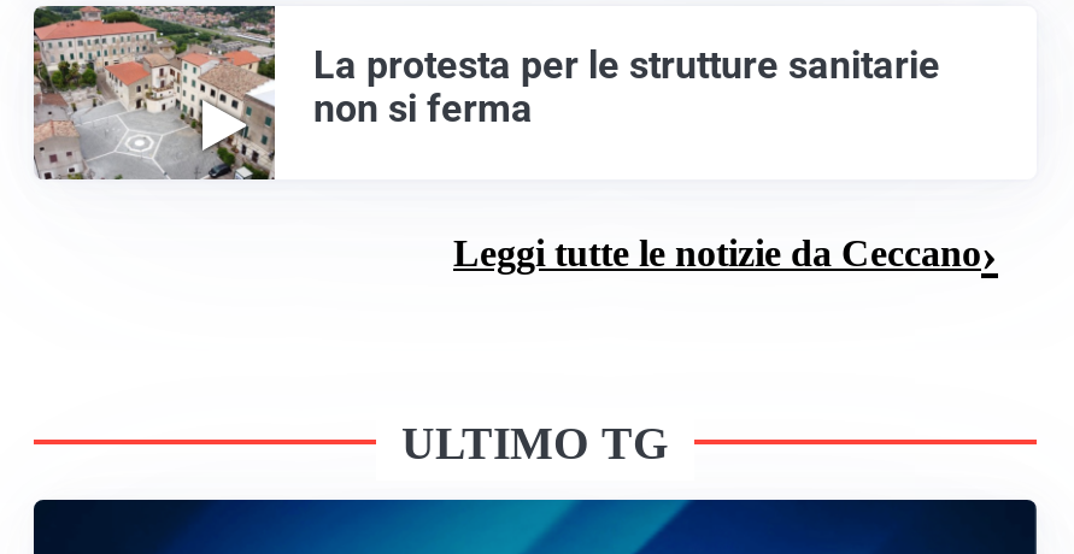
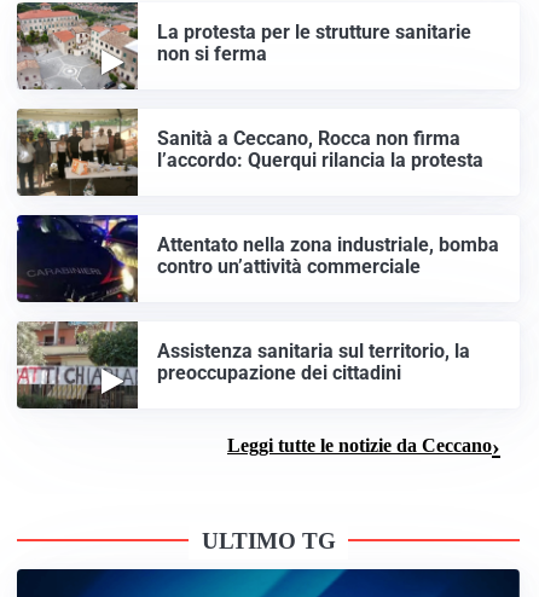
+ [image]
+ Sanità a Ceccano, Rocca non firma
+ l’accordo: Querqui rilancia la protesta

+ [image]
+ Attentato nella zona industriale, bomba
+ contro un’attività commerciale

+ [image]
+ Assistenza sanitaria sul territorio, la
+ preoccupazione dei cittadini
